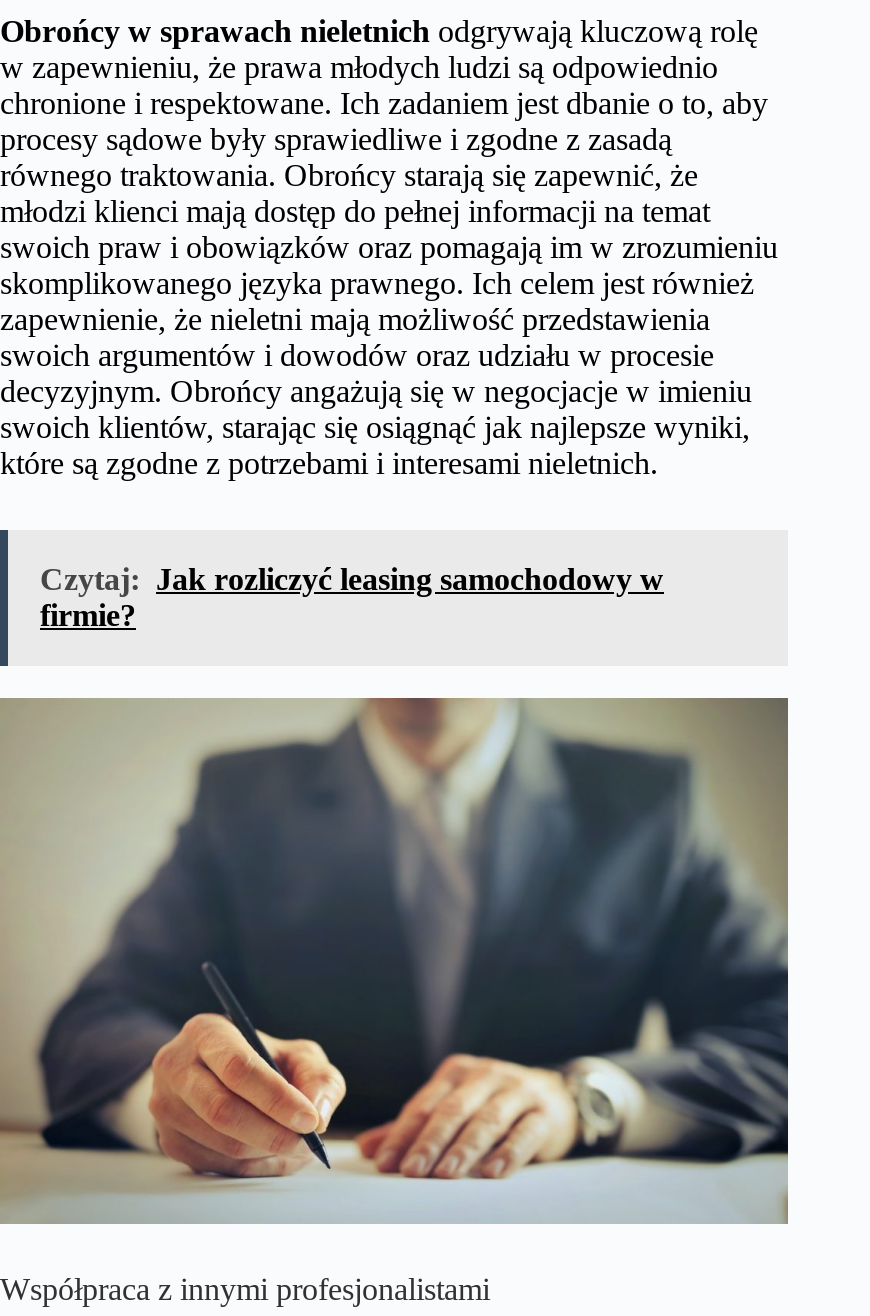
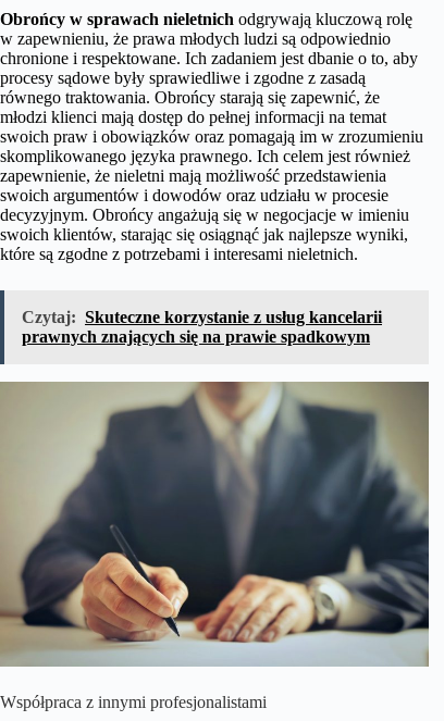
- Czytaj: Jak rozliczyć leasing samochodowy w
- firmie?
+ Czytaj: Skuteczne korzystanie z usług kancelarii
+ prawnych znających się na prawie spadkowym
